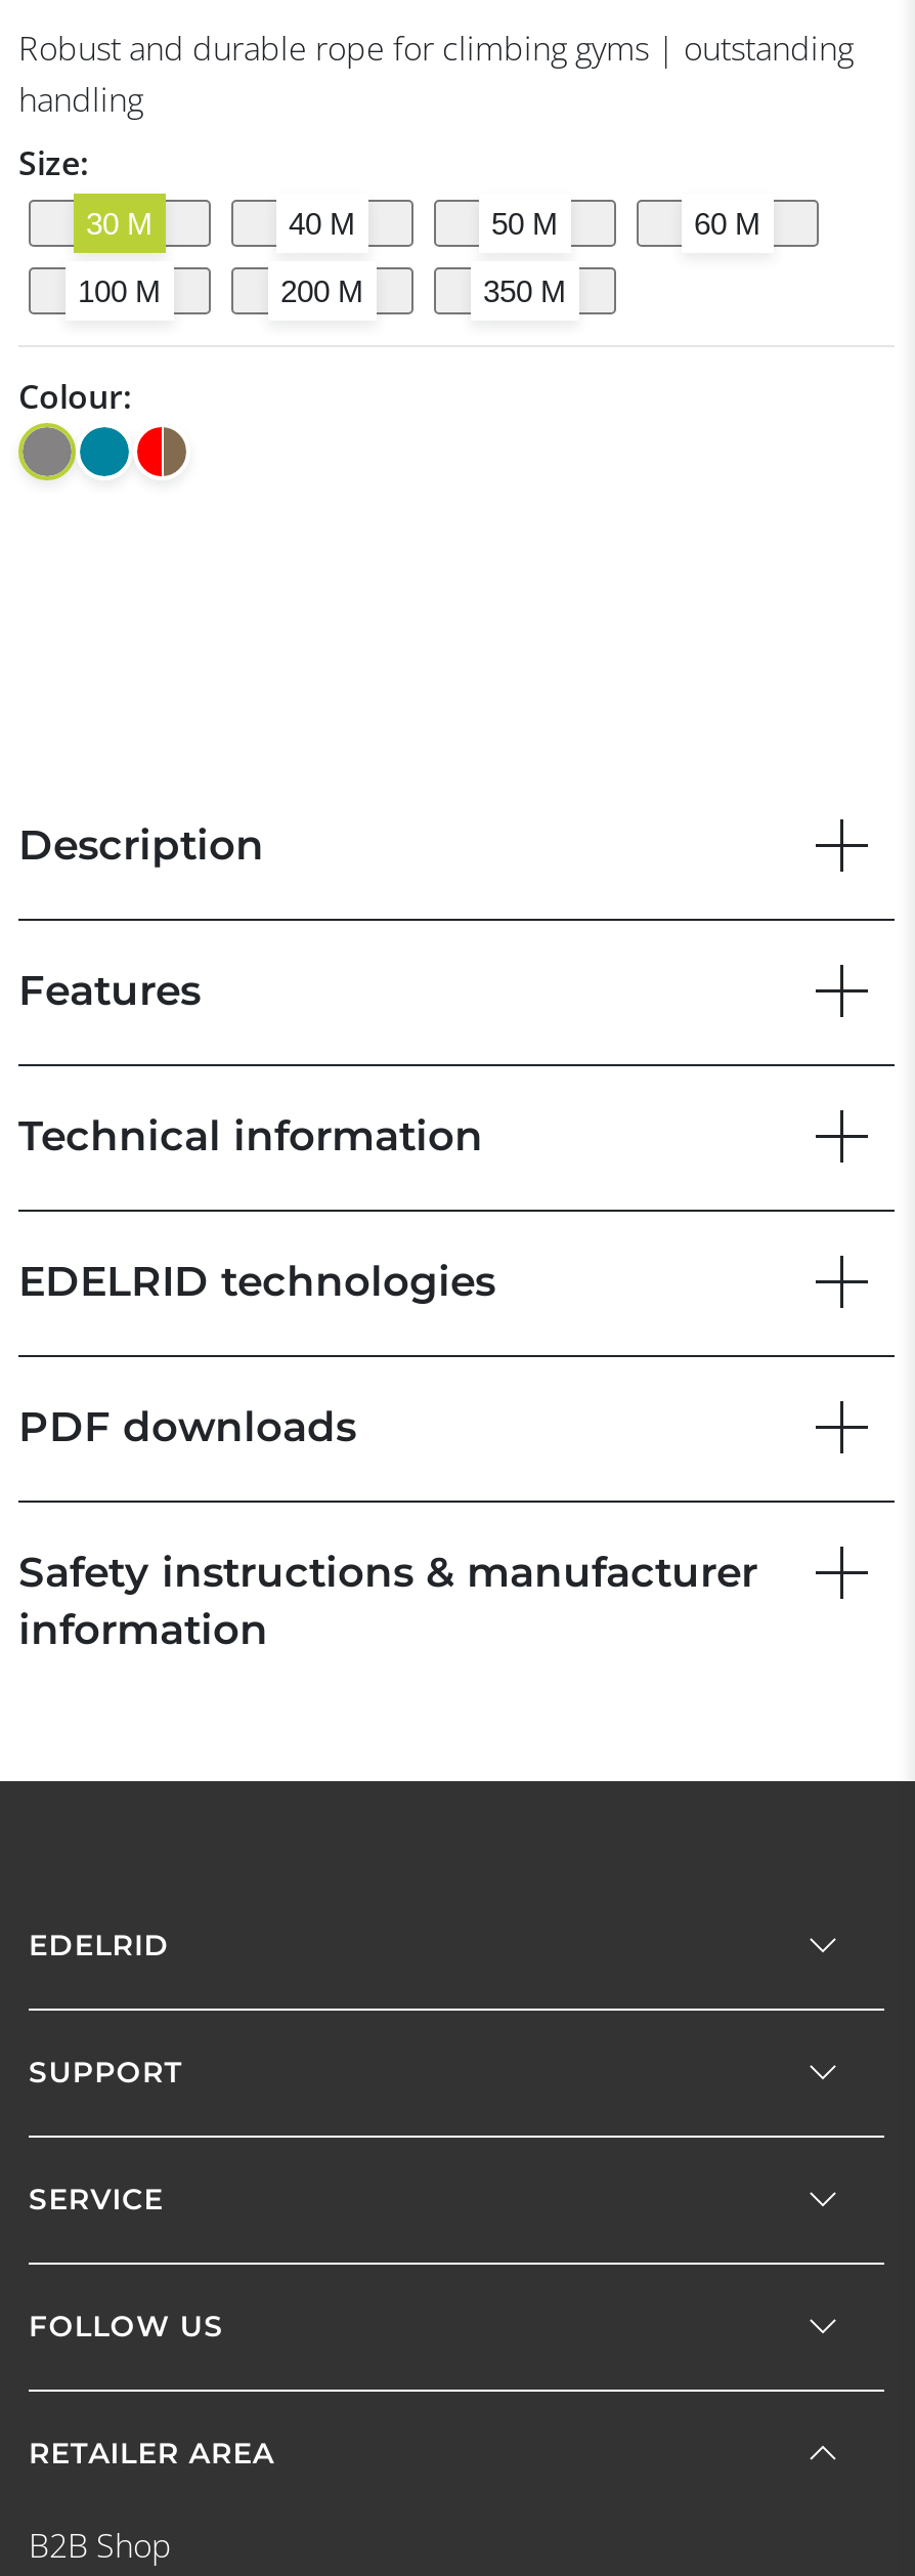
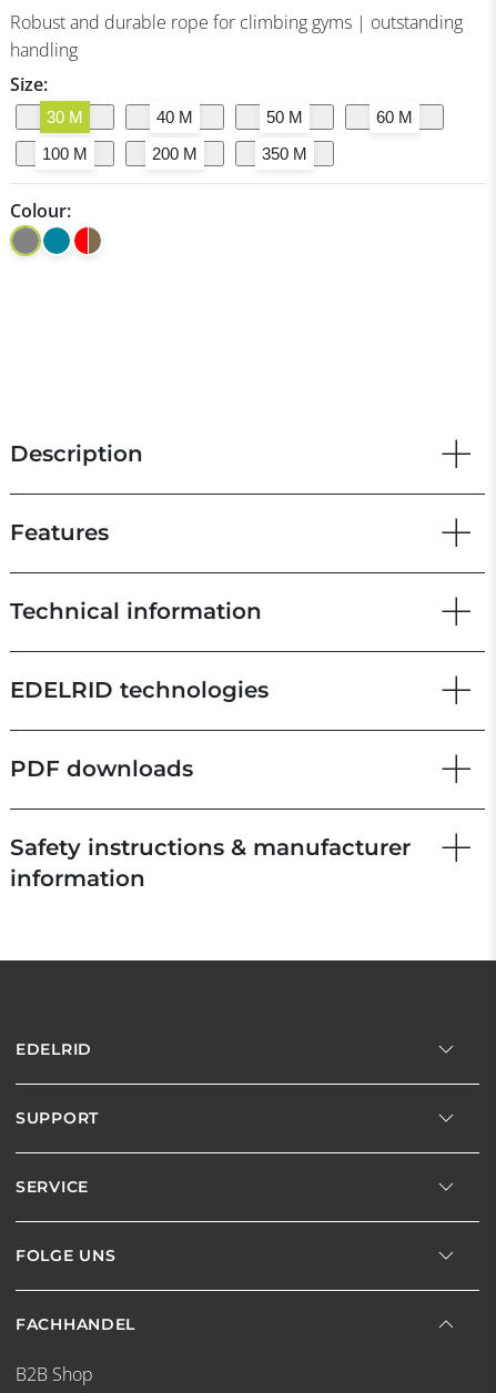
- FOLLOW US
+ FOLGE UNS

- RETAILER AREA
+ FACHHANDEL
